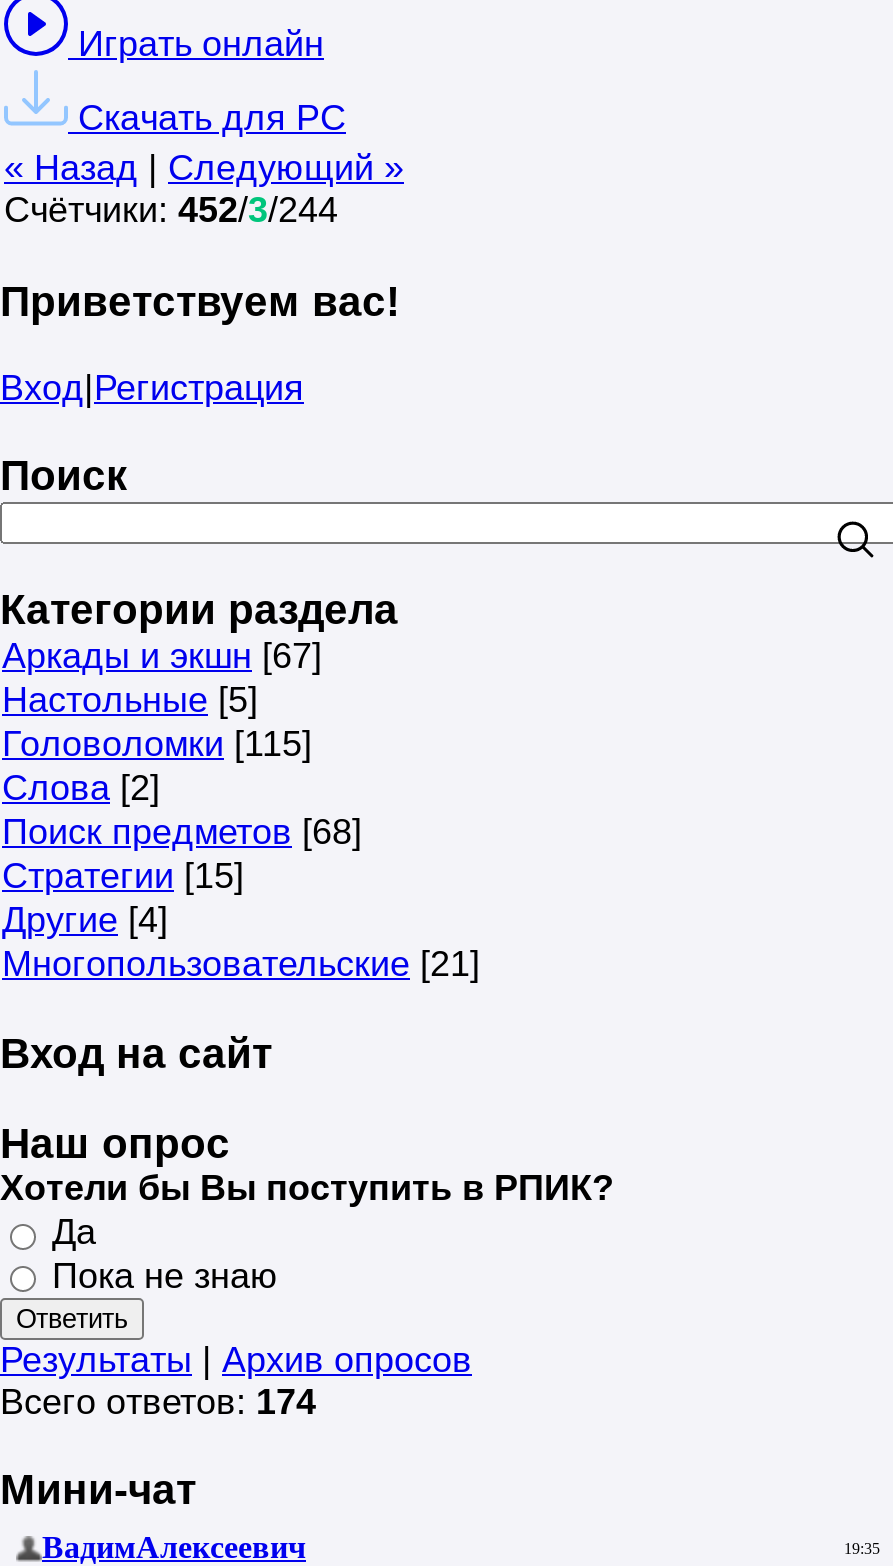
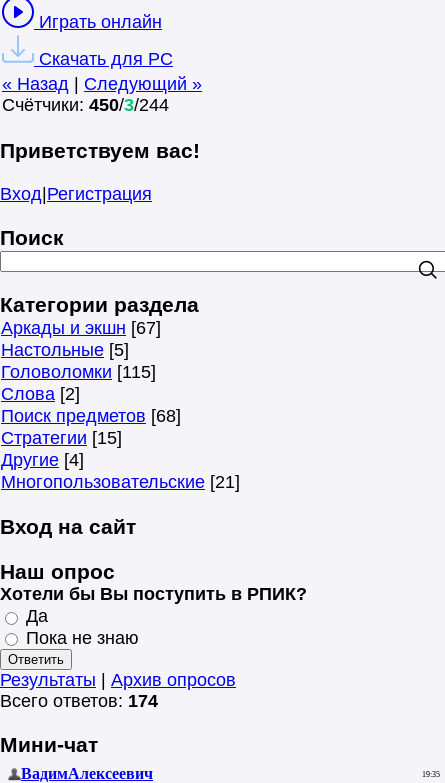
- Счётчики: 452/3/244
+ Счётчики: 450/3/244
